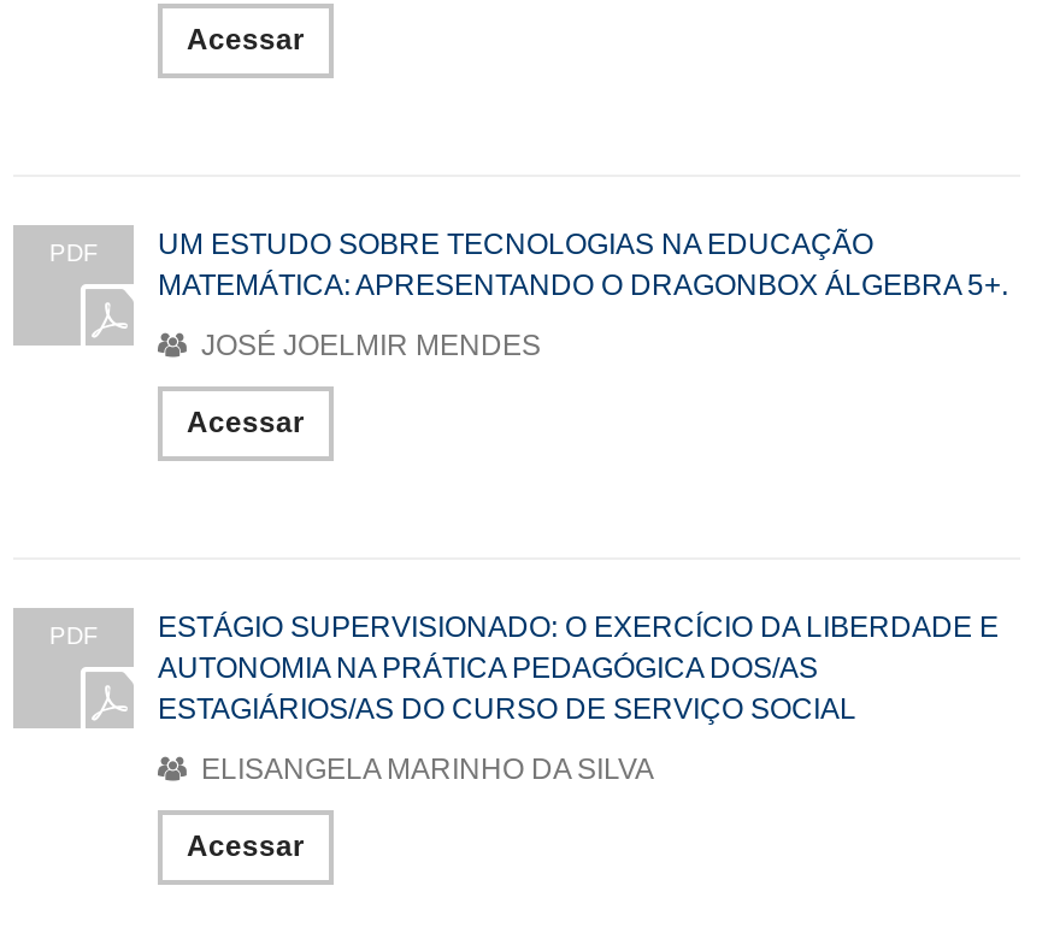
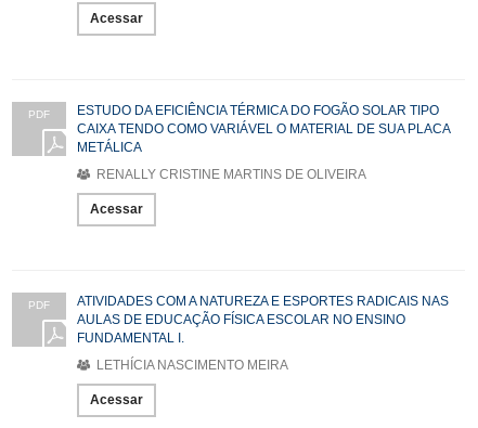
- UM ESTUDO SOBRE TECNOLOGIAS NA EDUCAÇÃO
- MATEMÁTICA: APRESENTANDO O DRAGONBOX ÁLGEBRA 5+.
+ ESTUDO DA EFICIÊNCIA TÉRMICA DO FOGÃO SOLAR TIPO
+ CAIXA TENDO COMO VARIÁVEL O MATERIAL DE SUA PLACA
+ METÁLICA

- JOSÉ JOELMIR MENDES
+ RENALLY CRISTINE MARTINS DE OLIVEIRA

- ESTÁGIO SUPERVISIONADO: O EXERCÍCIO DA LIBERDADE E
- AUTONOMIA NA PRÁTICA PEDAGÓGICA DOS/AS
- ESTAGIÁRIOS/AS DO CURSO DE SERVIÇO SOCIAL
+ ATIVIDADES COM A NATUREZA E ESPORTES RADICAIS NAS
+ AULAS DE EDUCAÇÃO FÍSICA ESCOLAR NO ENSINO
+ FUNDAMENTAL I.

- ELISANGELA MARINHO DA SILVA
+ LETHÍCIA NASCIMENTO MEIRA
